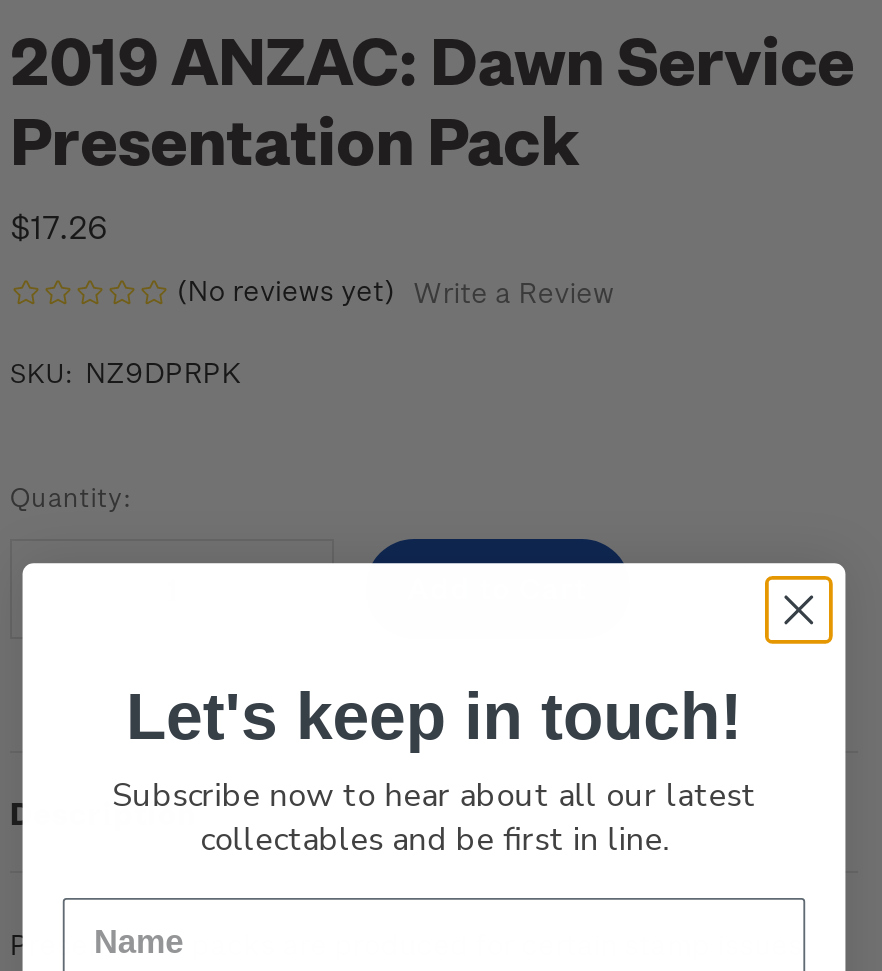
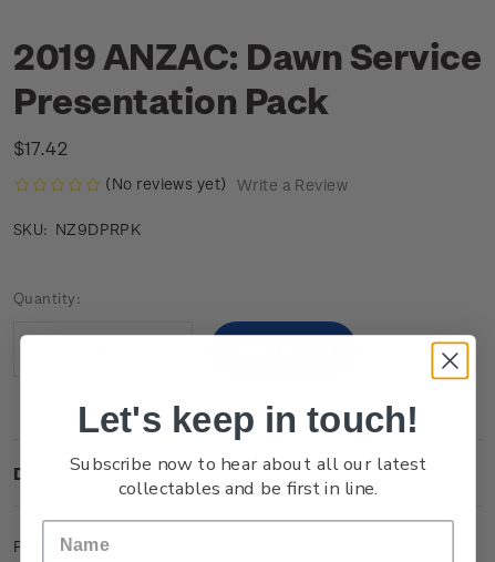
- $17.26
+ $17.42
